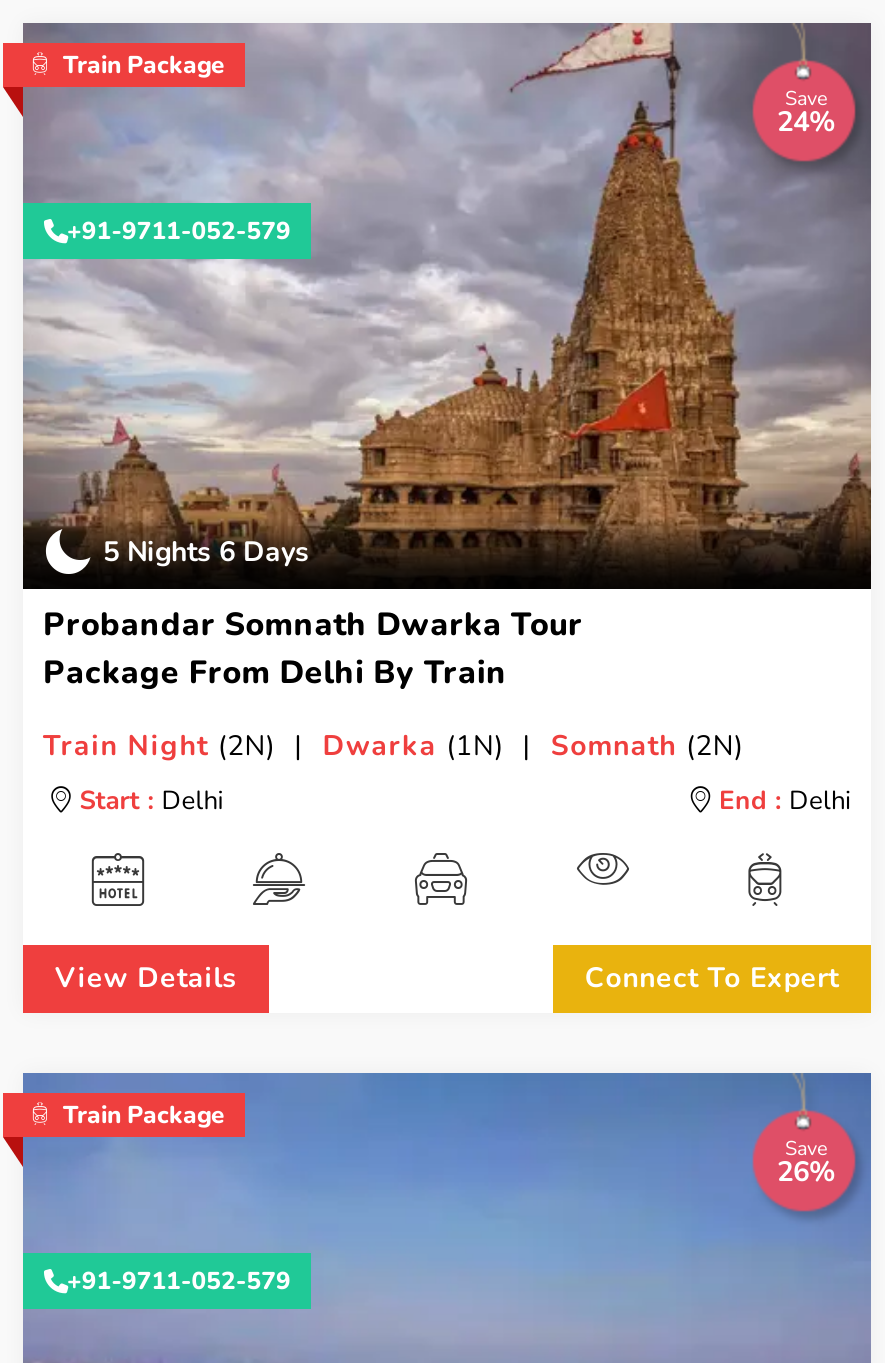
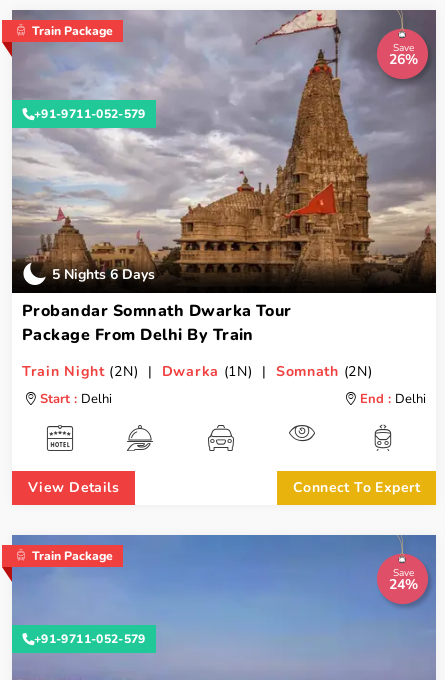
- 24%
+ 26%

- 26%
+ 24%
